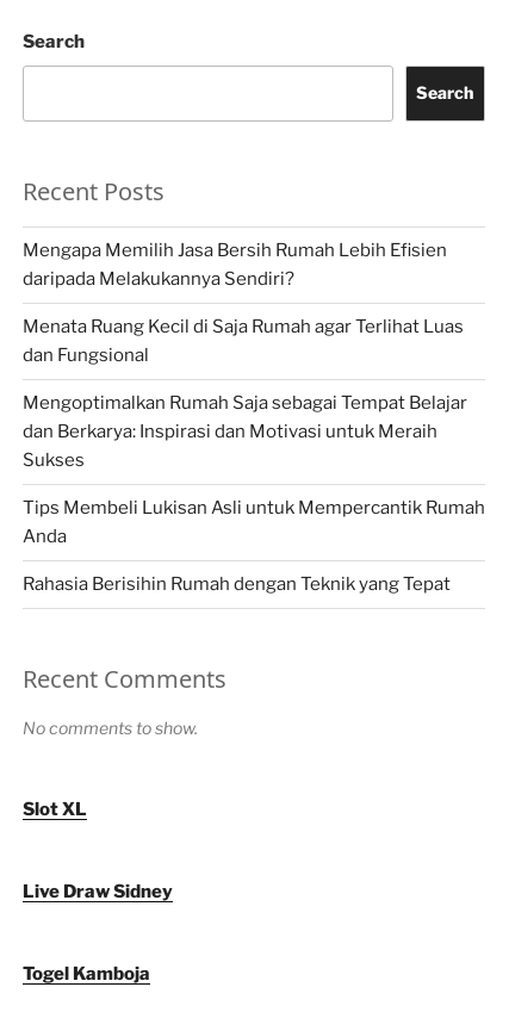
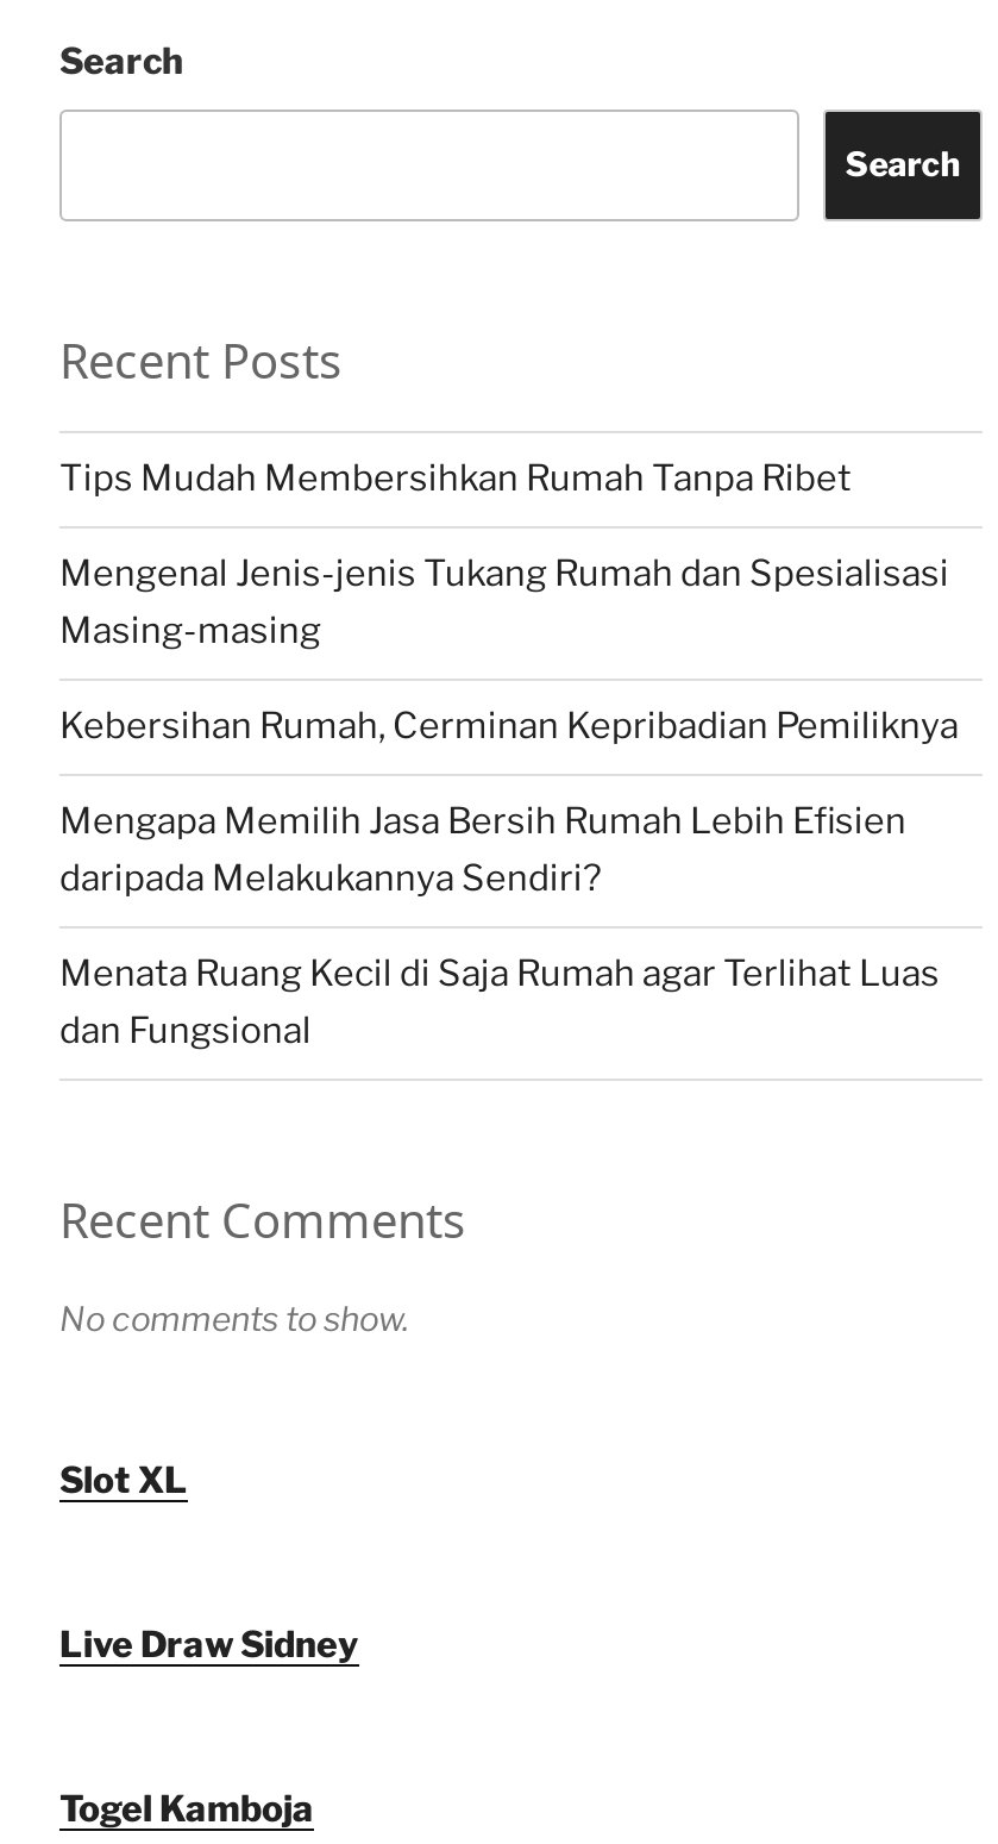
+ Tips Mudah Membersihkan Rumah Tanpa Ribet
+ Mengenal Jenis-jenis Tukang Rumah dan Spesialisasi
+ Masing-masing
+ Kebersihan Rumah, Cerminan Kepribadian Pemiliknya

moved down: Mengapa Memilih Jasa Bersih Rumah Lebih Efisien | daripada Melakukannya Sendiri? | Menata Ruang Kecil di Saja Rumah agar Terlihat Luas | dan Fungsional

- Mengoptimalkan Rumah Saja sebagai Tempat Belajar
- dan Berkarya: Inspirasi dan Motivasi untuk Meraih
- Sukses
- Tips Membeli Lukisan Asli untuk Mempercantik Rumah
- Anda
- Rahasia Berisihin Rumah dengan Teknik yang Tepat
